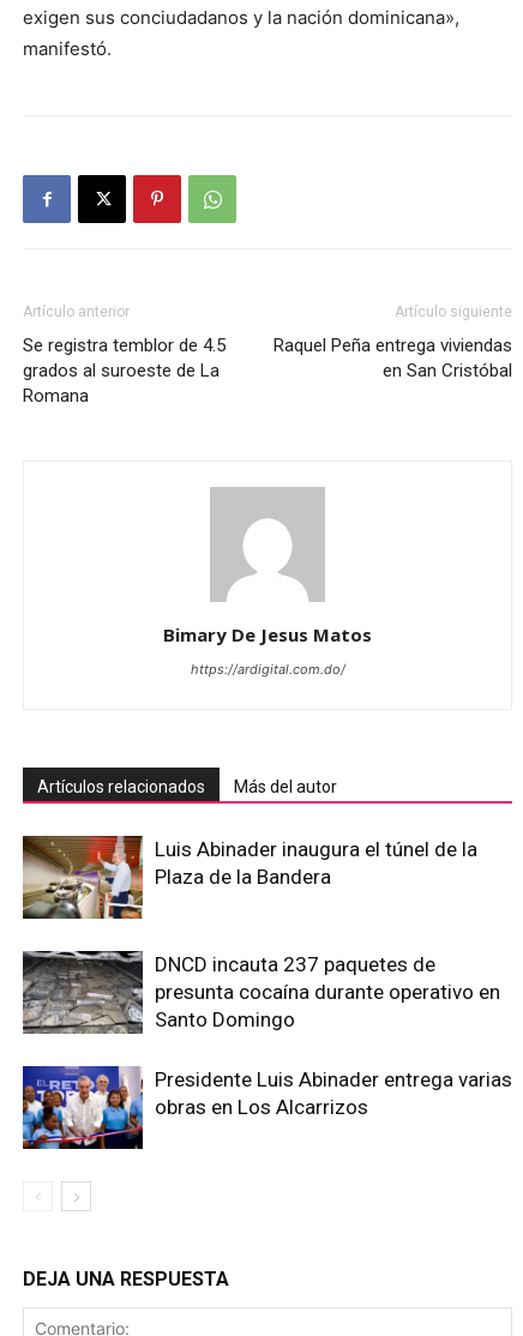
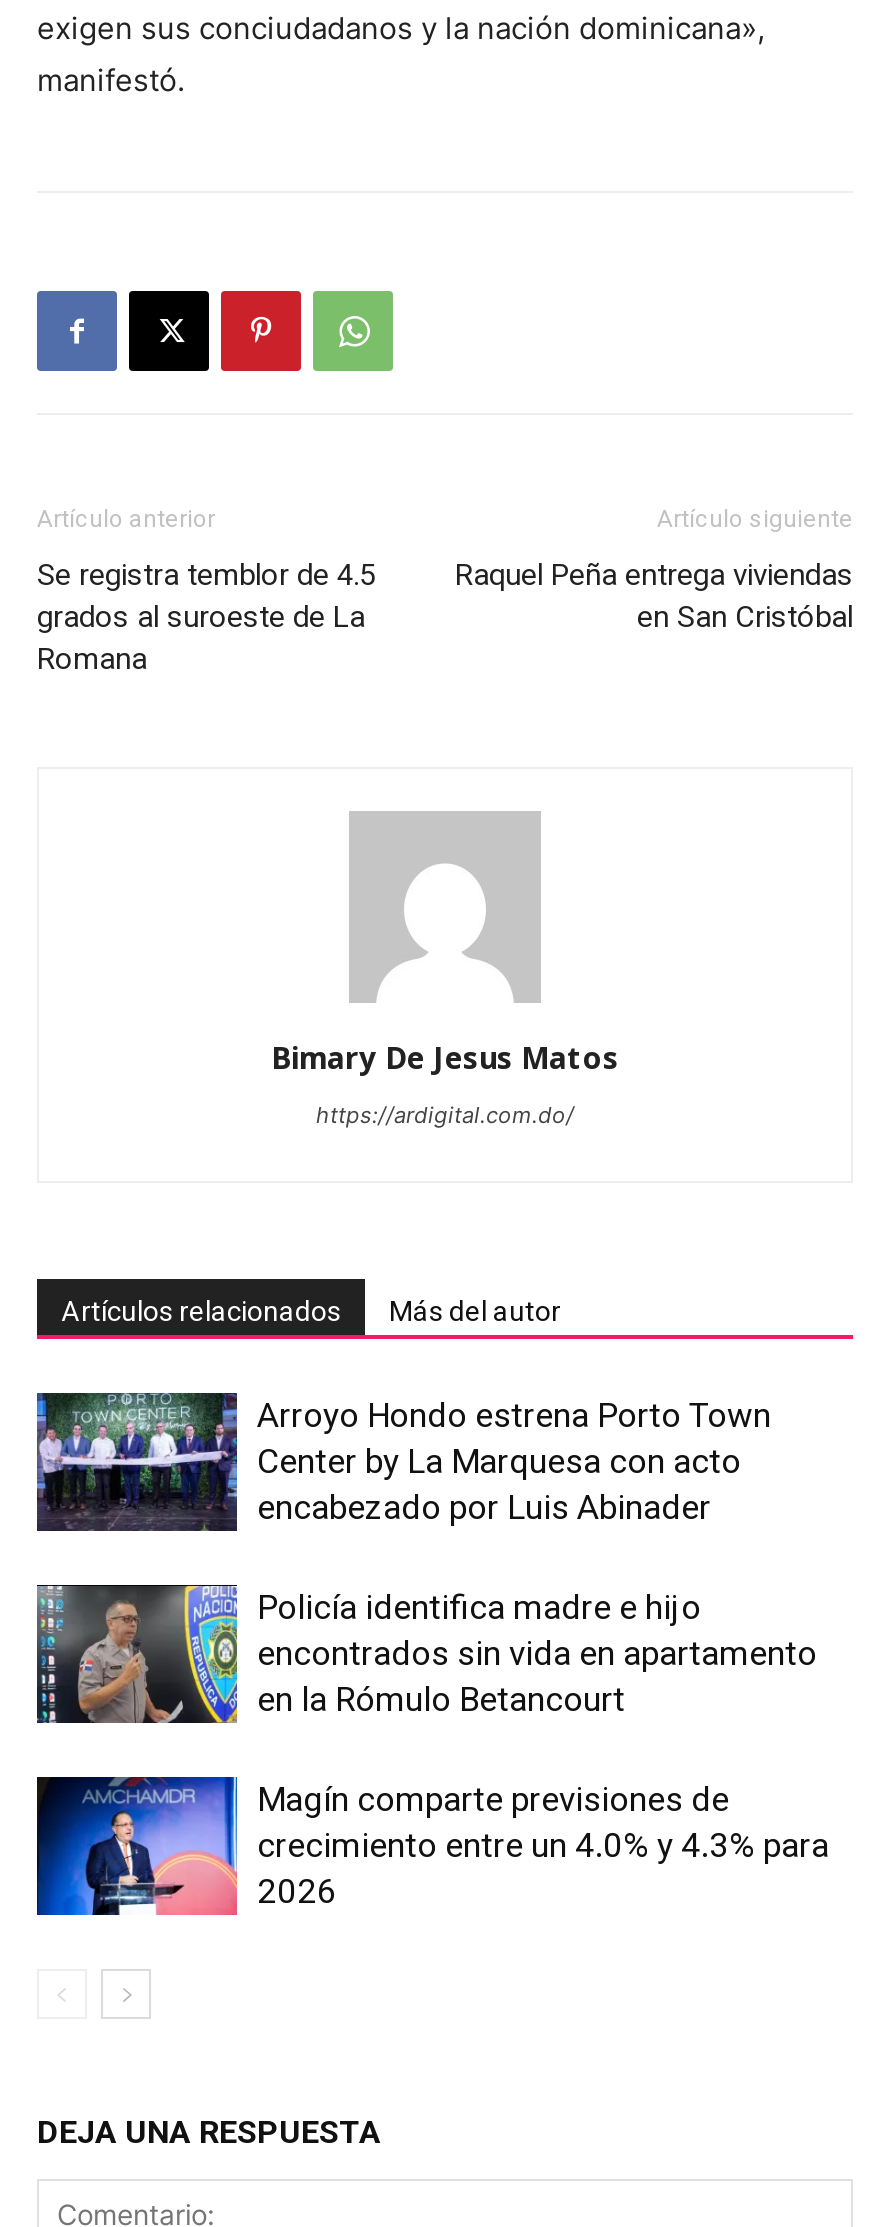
- [image]
- Luis Abinader inaugura el túnel de la
- Plaza de la Bandera
+ [image]
+ Arroyo Hondo estrena Porto Town
+ Center by La Marquesa con acto
+ encabezado por Luis Abinader

- [image]
- DNCD incauta 237 paquetes de
- presunta cocaína durante operativo en
- Santo Domingo
+ [image]
+ Policía identifica madre e hijo
+ encontrados sin vida en apartamento
+ en la Rómulo Betancourt

- [image]
- Presidente Luis Abinader entrega varias
- obras en Los Alcarrizos
+ [image]
+ Magín comparte previsiones de
+ crecimiento entre un 4.0% y 4.3% para
+ 2026
